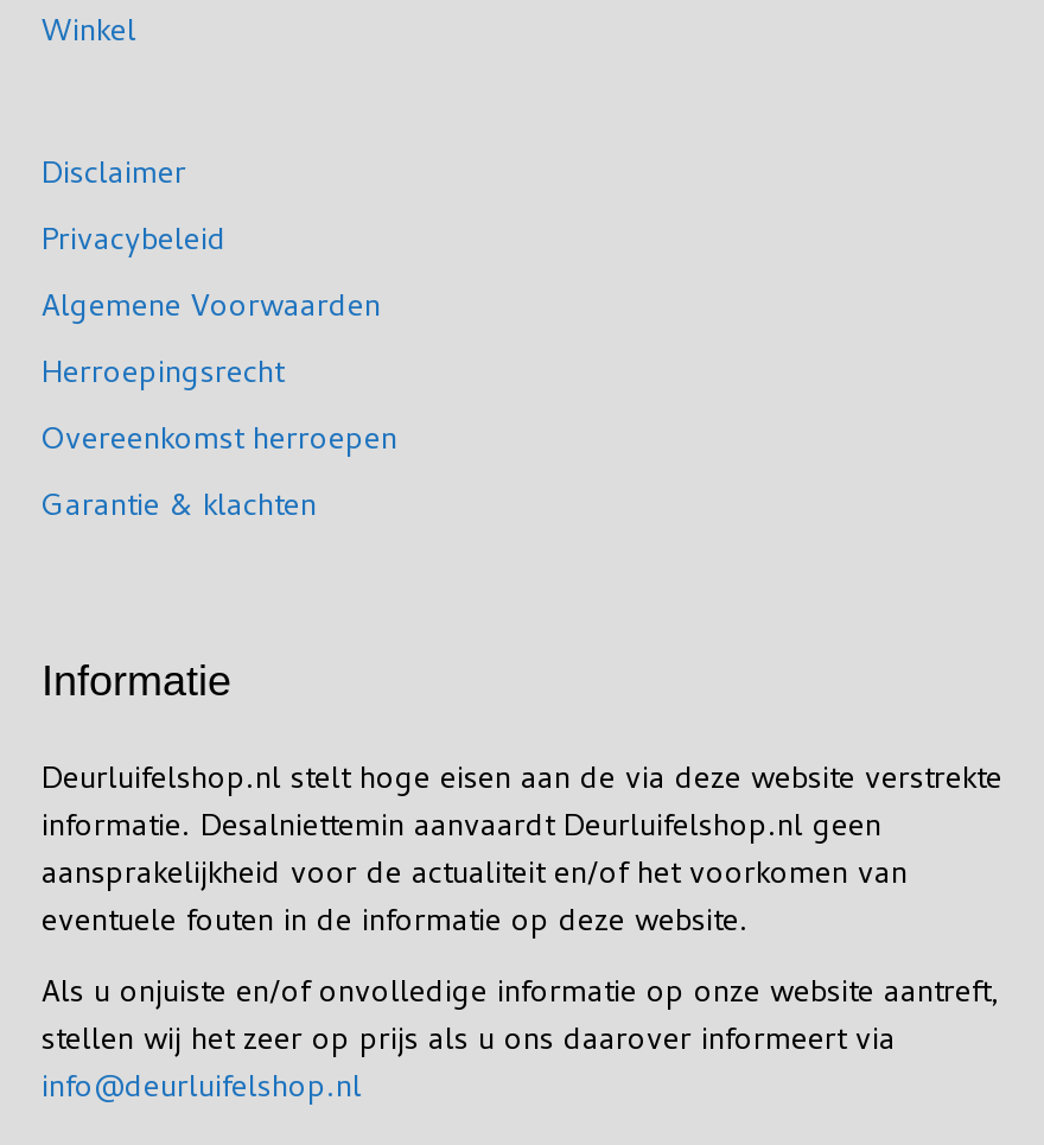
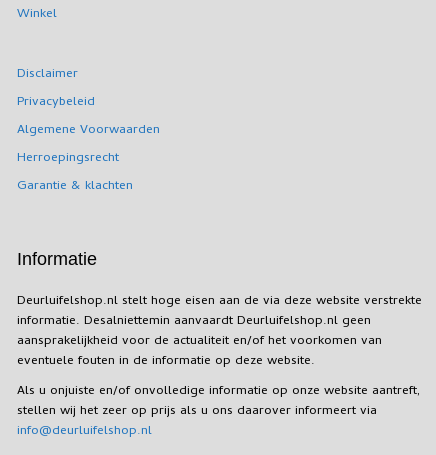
- Overeenkomst herroepen
